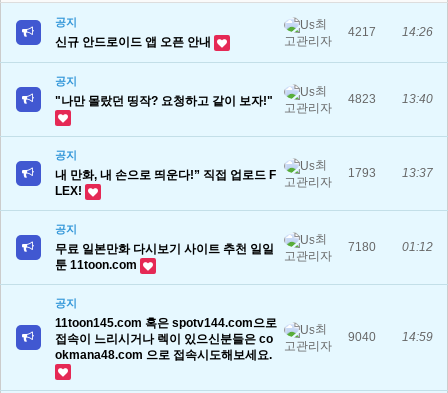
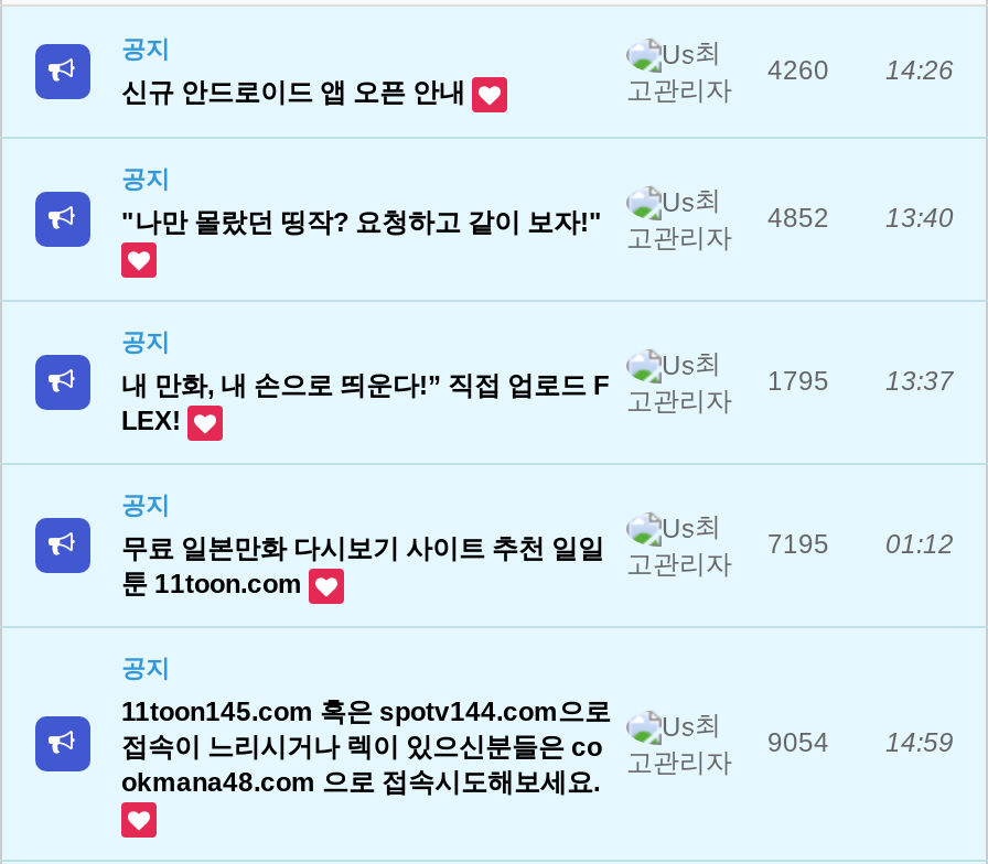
- 4217 14:26
+ 4260 14:26

- 4823 13:40
+ 4852 13:40

- 1793 13:37
+ 1795 13:37

- 7180 01:12
+ 7195 01:12

- 9040 14:59
+ 9054 14:59
